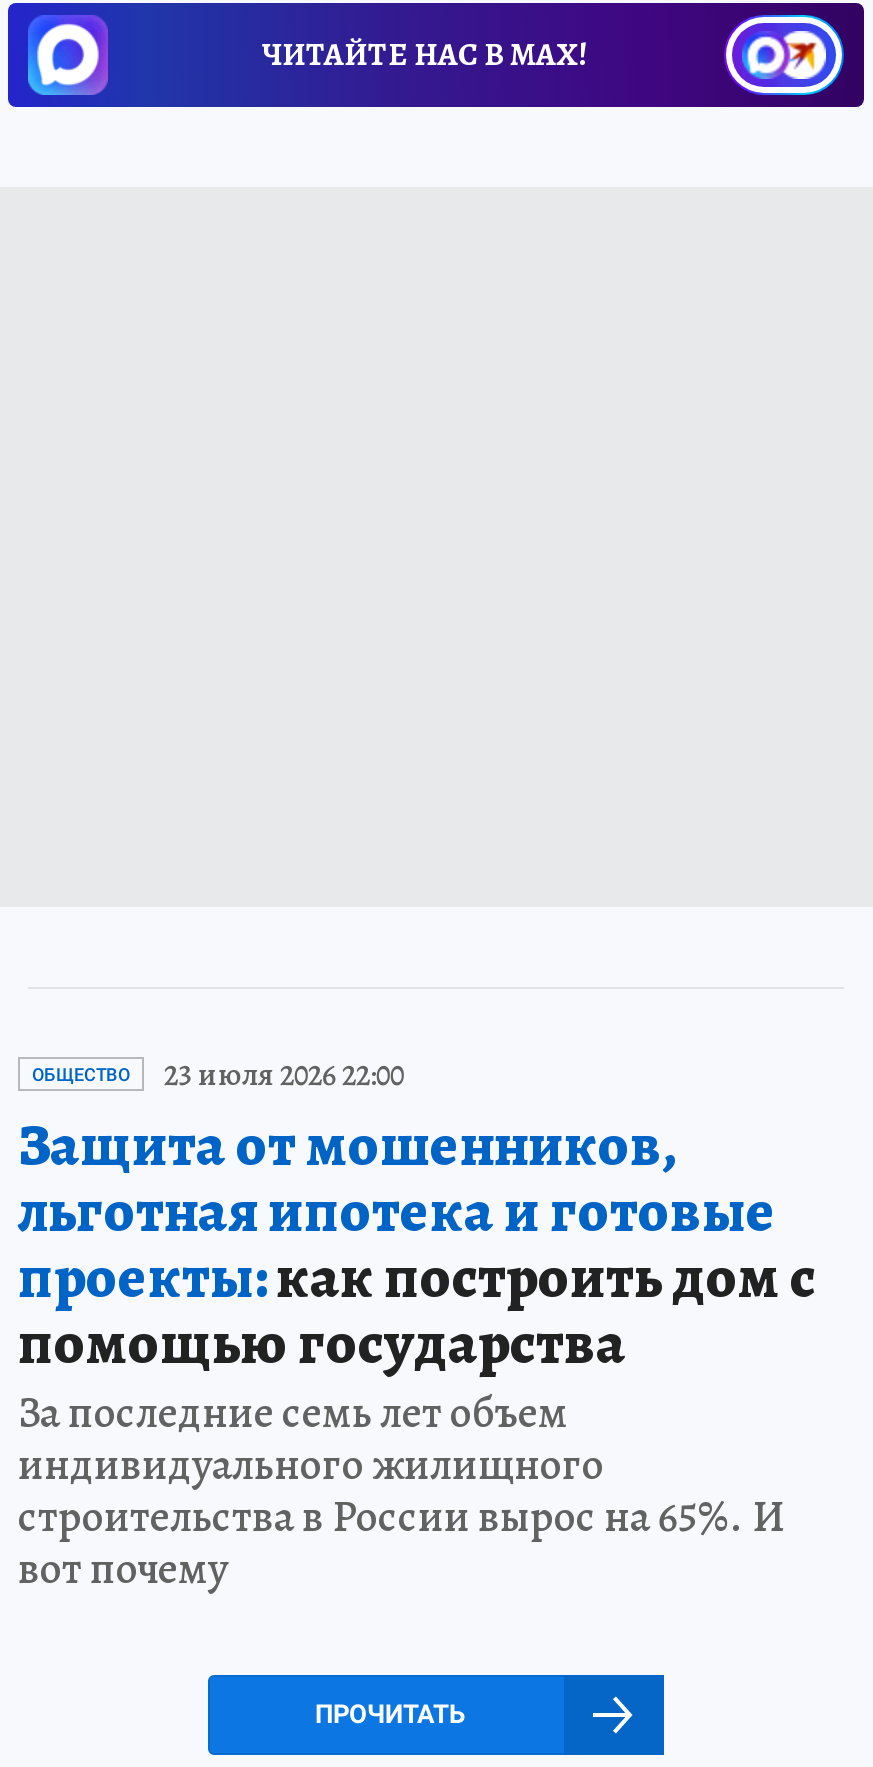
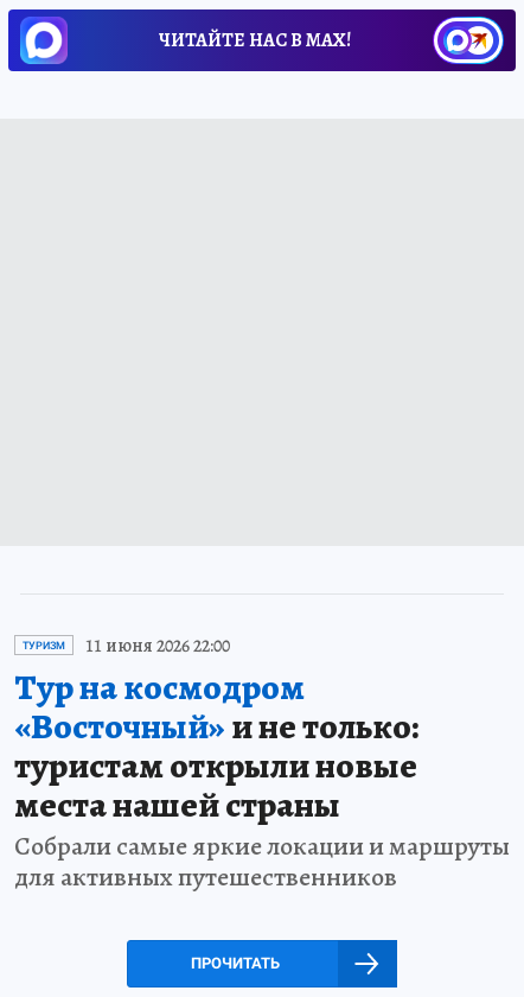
- ОБЩЕСТВО
- 23 июля 2026 22:00
- Защита от мошенников,
- льготная ипотека и готовые
- проекты:как построить дом с
- помощью государства
- За последние семь лет объем
- индивидуального жилищного
- строительства в России вырос на 65%. И
- вот почему
+ ТУРИЗМ
+ 11 июня 2026 22:00
+ Тур на космодром
+ «Восточный»и не только:
+ туристам открыли новые
+ места нашей страны
+ Собрали самые яркие локации и маршруты
+ для активных путешественников
